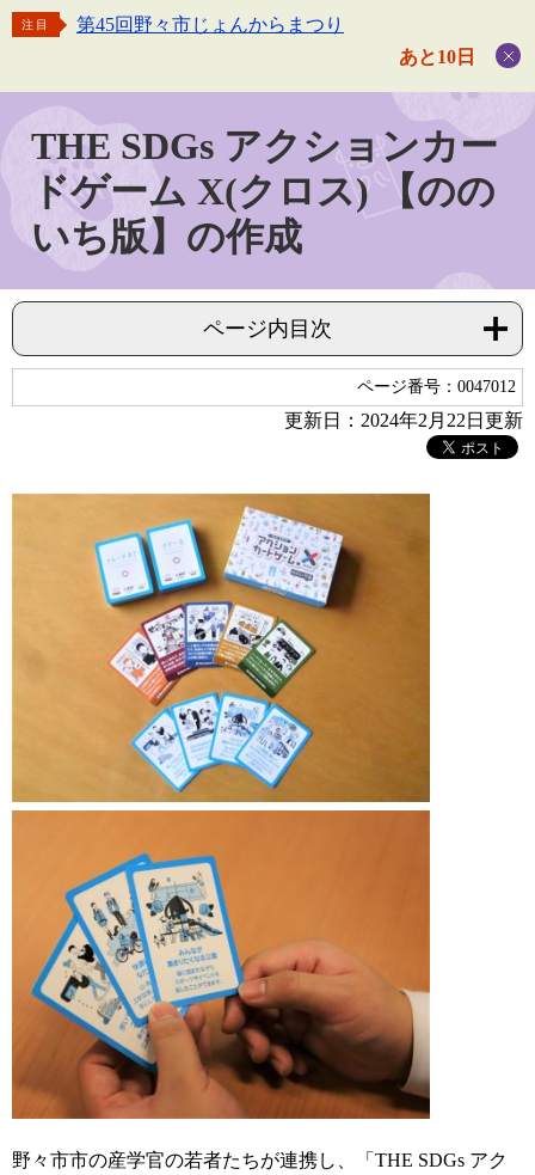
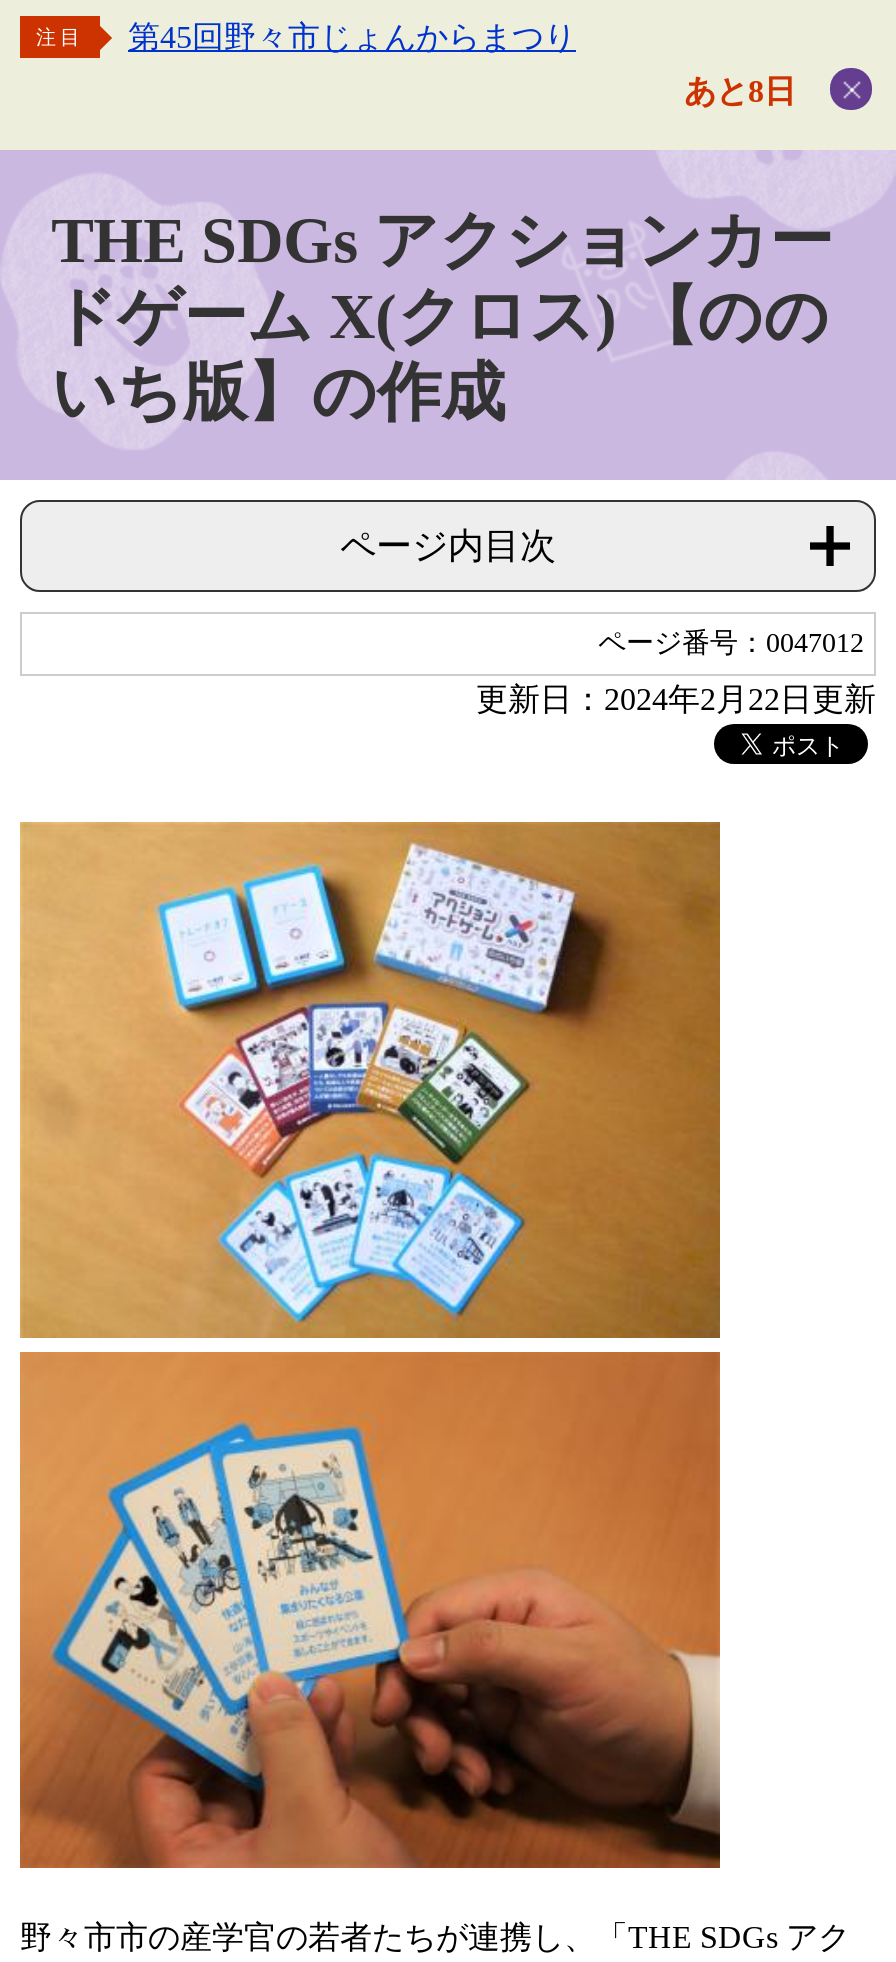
- あと10日
+ あと8日
